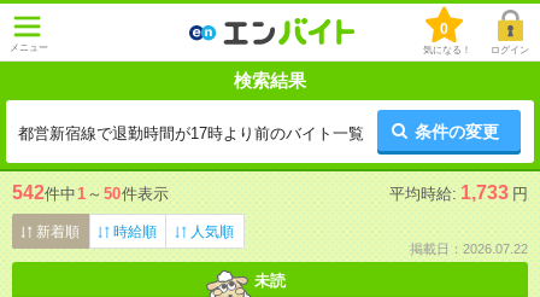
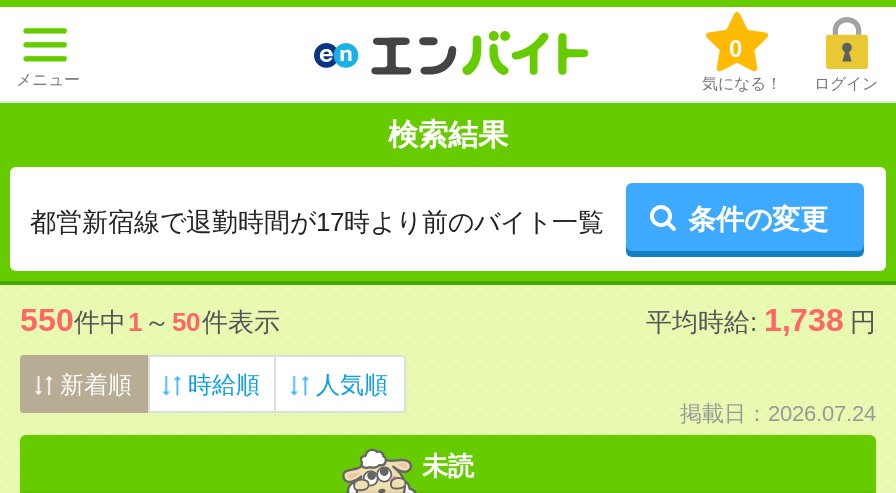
- 542件中1～50件表示
+ 550件中1～50件表示

- 平均時給: 1,733 円
+ 平均時給: 1,738 円

- 掲載日：2026.07.22
+ 掲載日：2026.07.24
